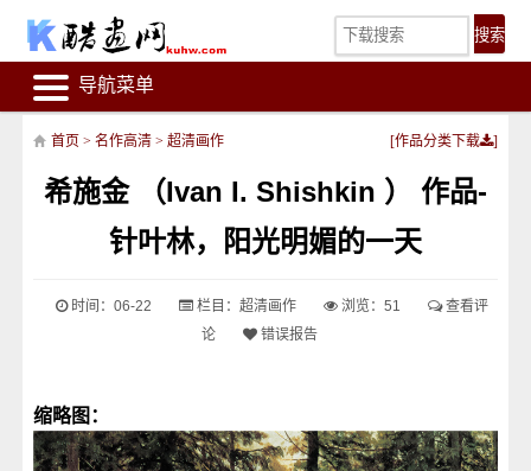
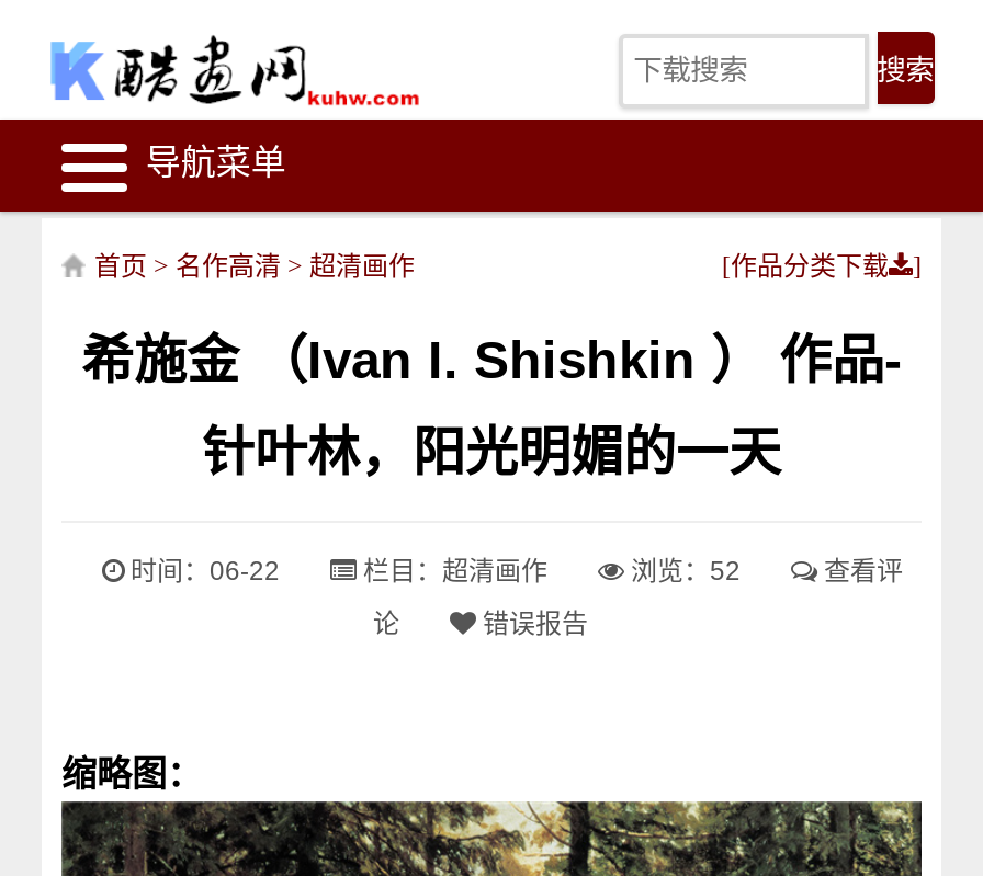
- 浏览：51
+ 浏览：52
